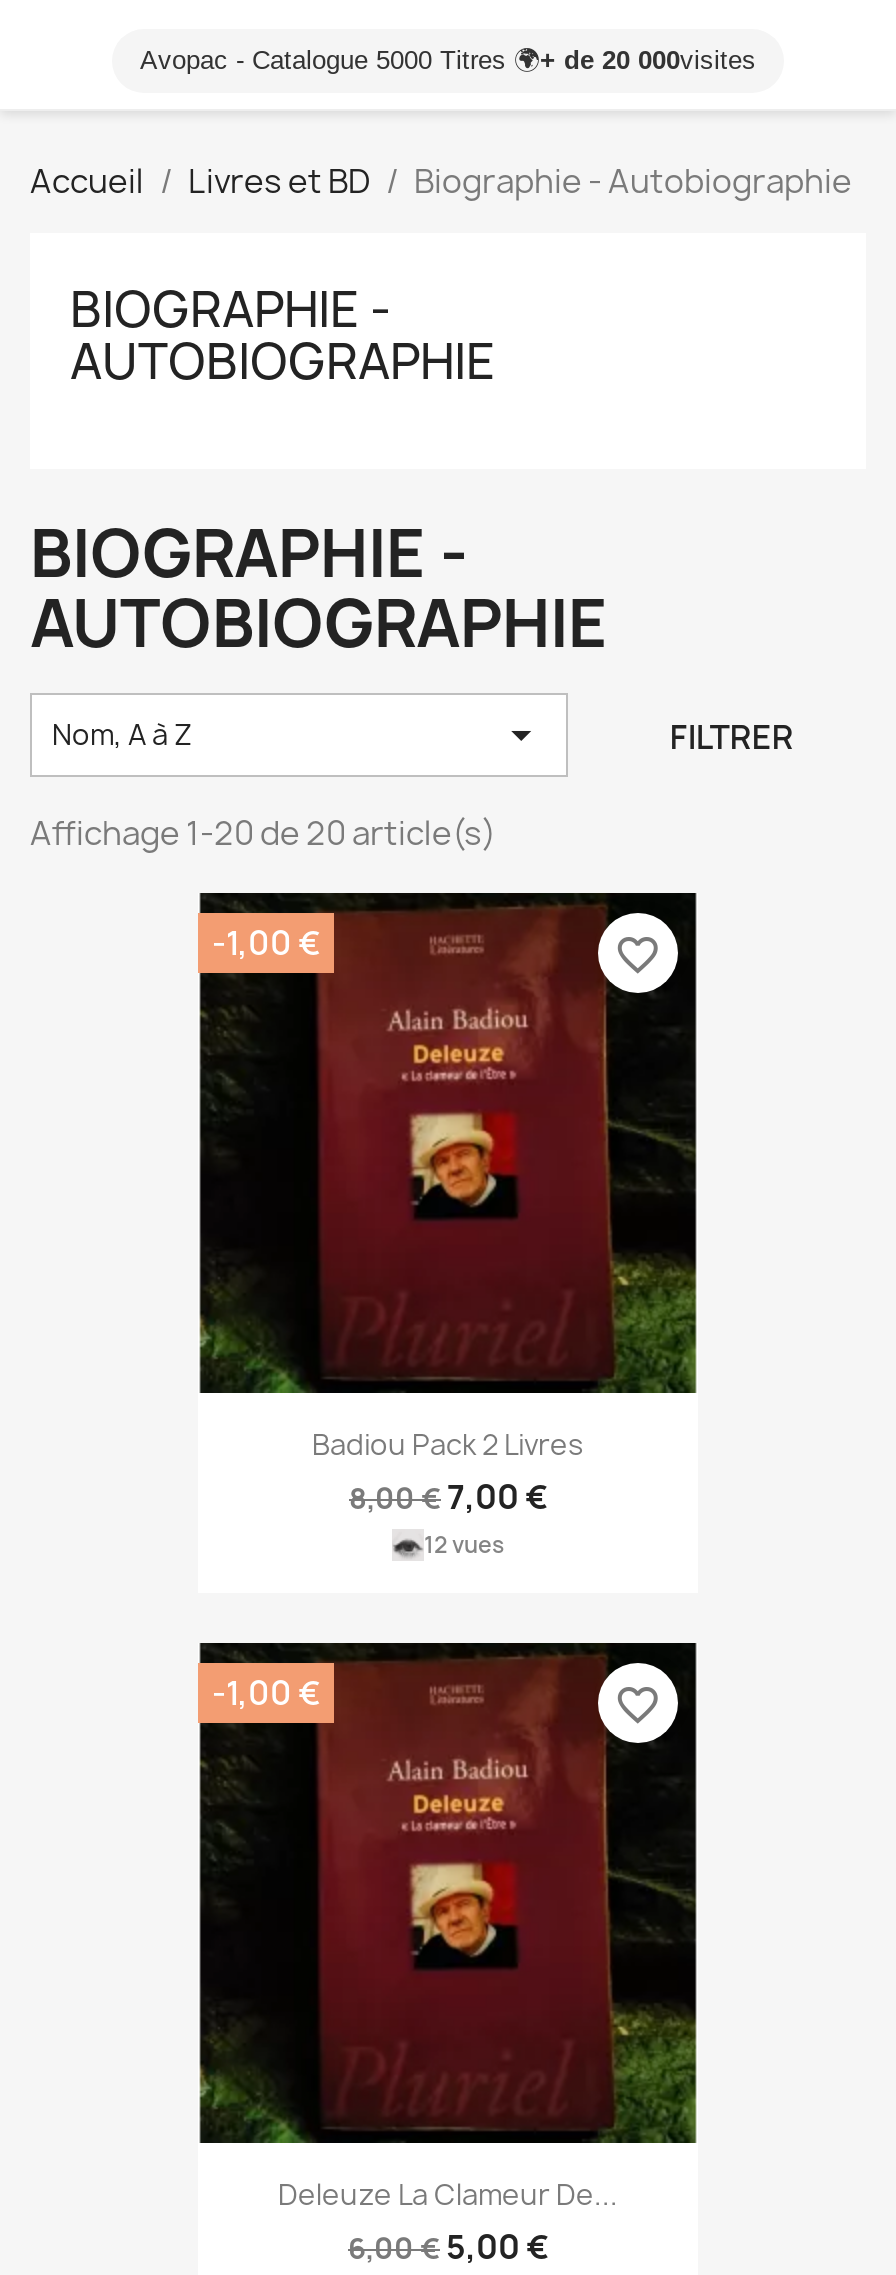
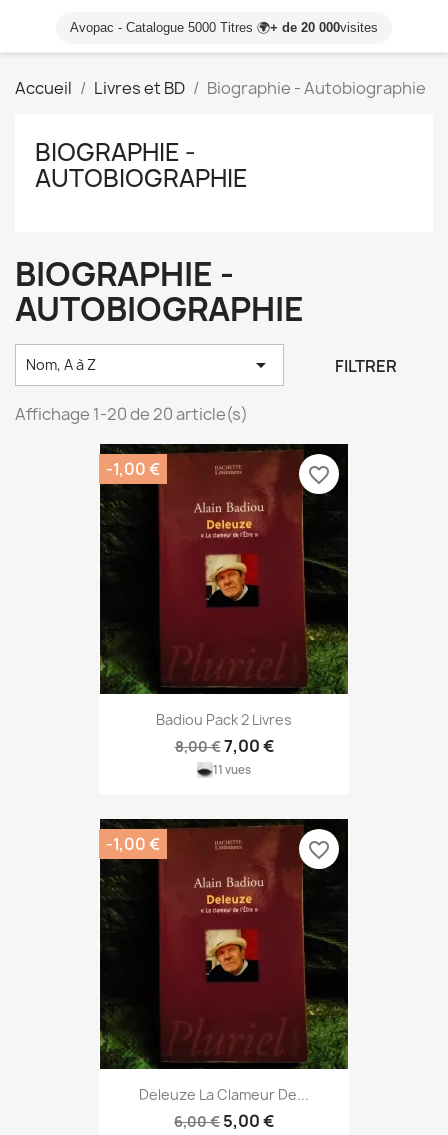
- 12 vues
+ 11 vues
